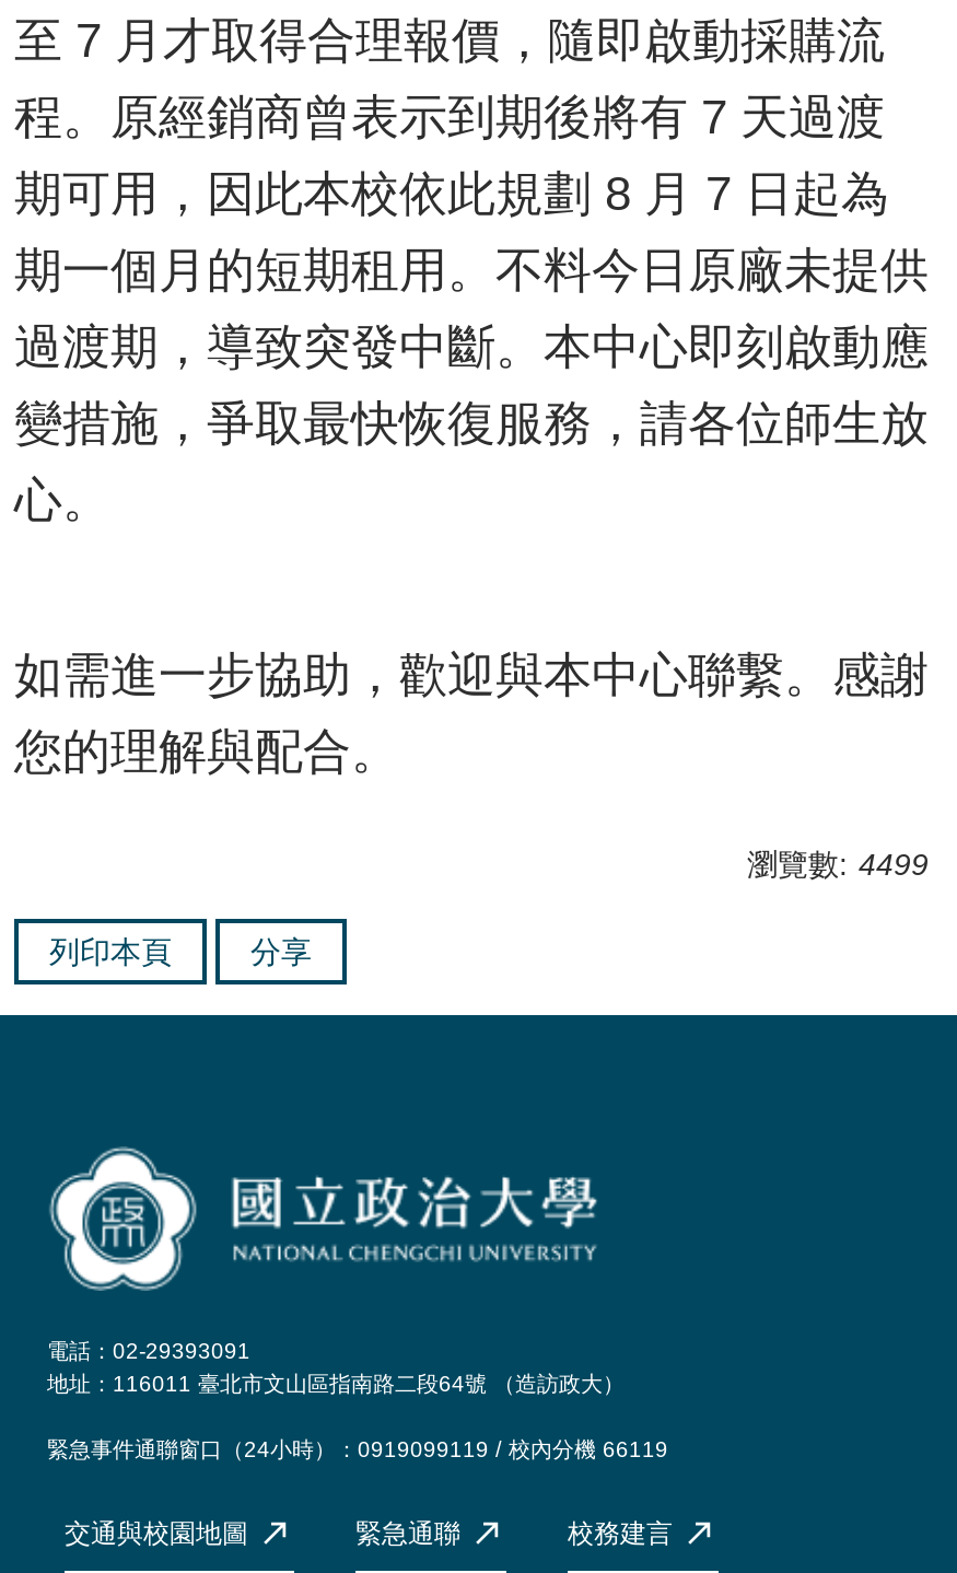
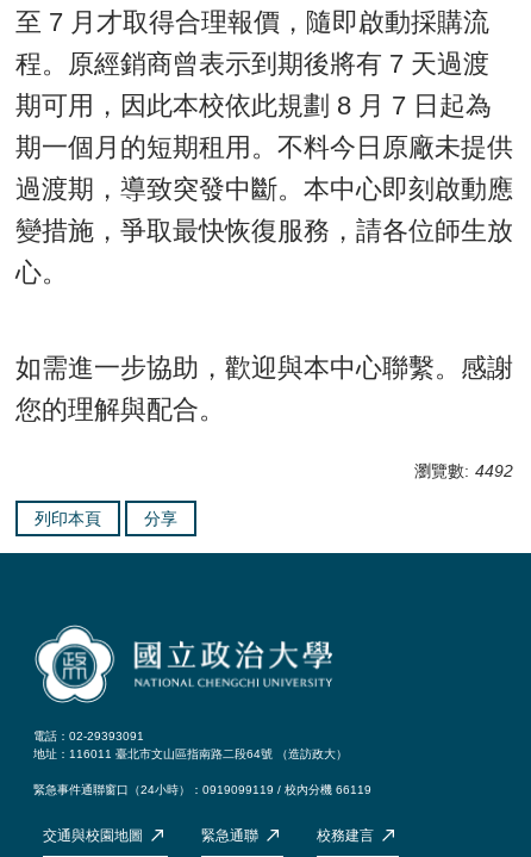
- 瀏覽數: 4499
+ 瀏覽數: 4492
